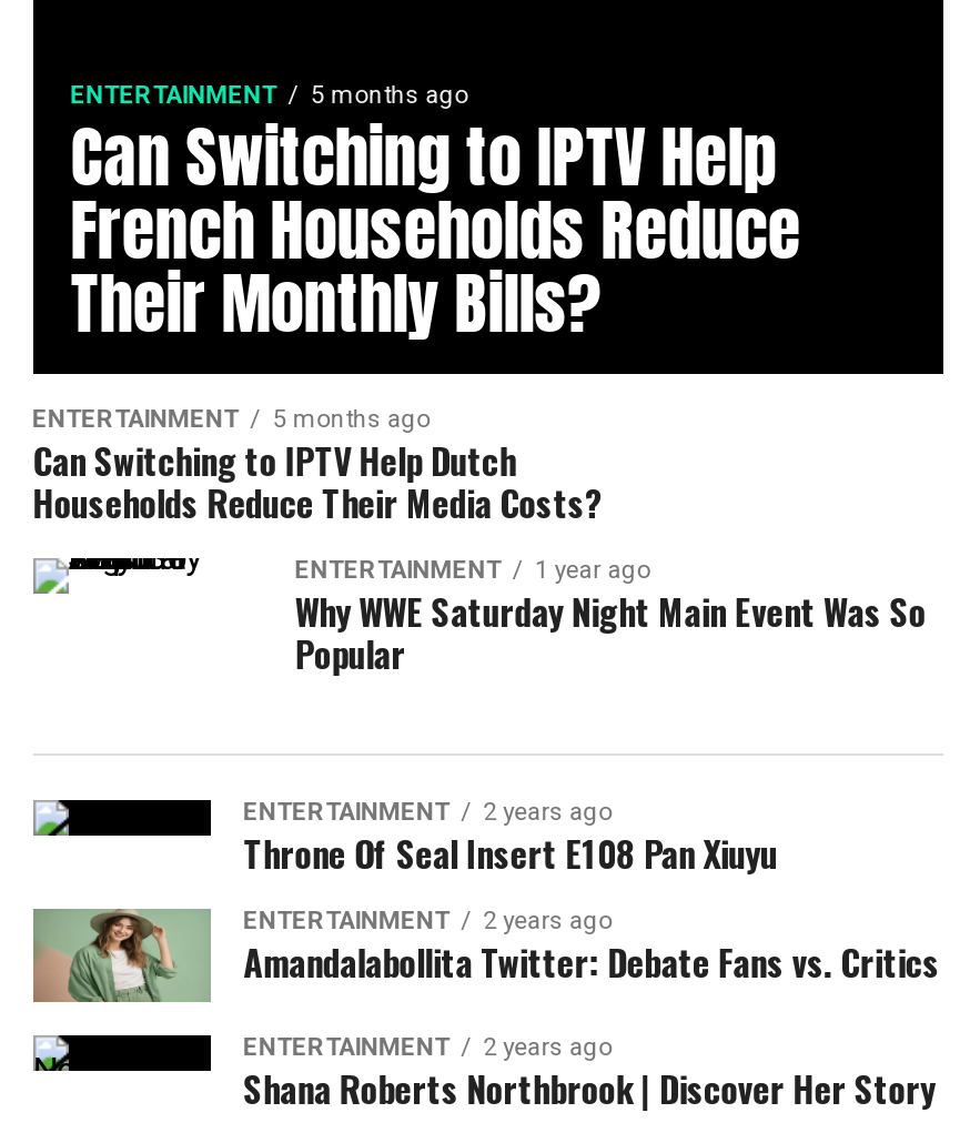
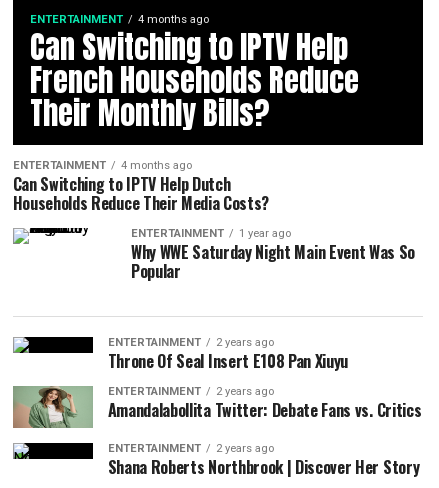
- ENTERTAINMENT 5 months ago
+ ENTERTAINMENT 4 months ago

- ENTERTAINMENT 5 months ago
+ ENTERTAINMENT 4 months ago
